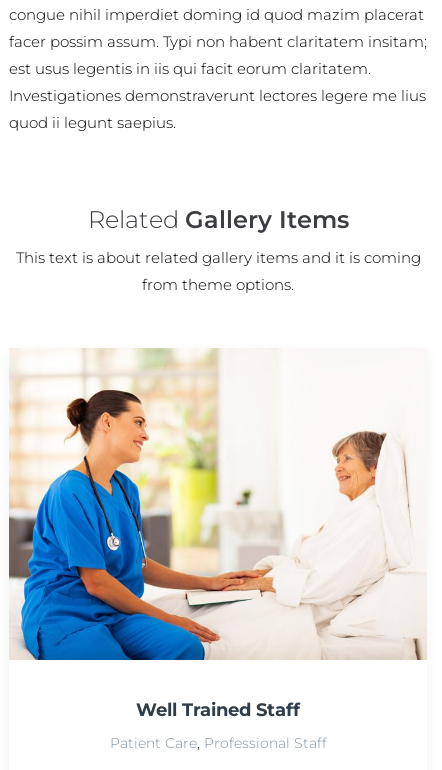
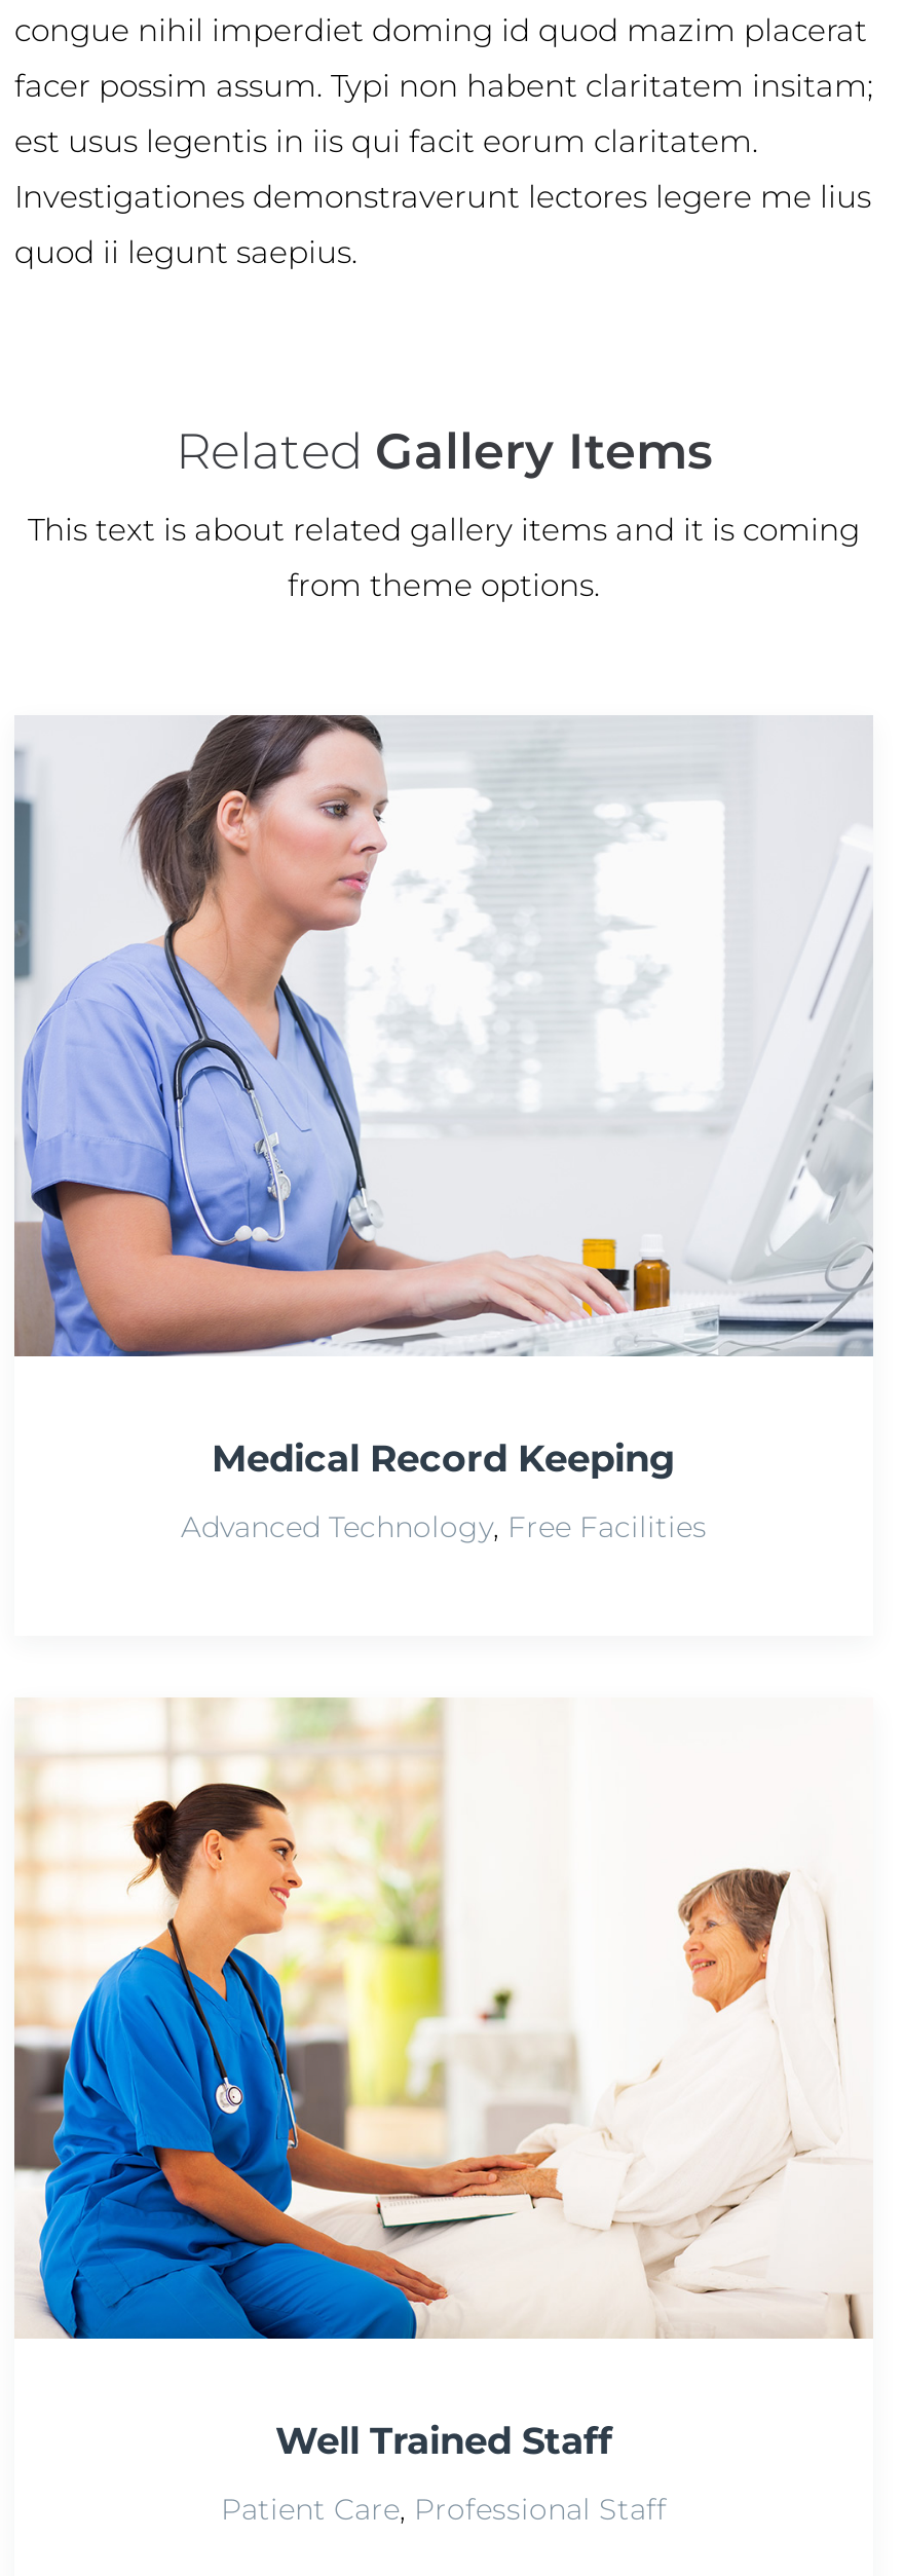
+ [image]
+ Medical Record Keeping
+ Advanced Technology, Free Facilities
